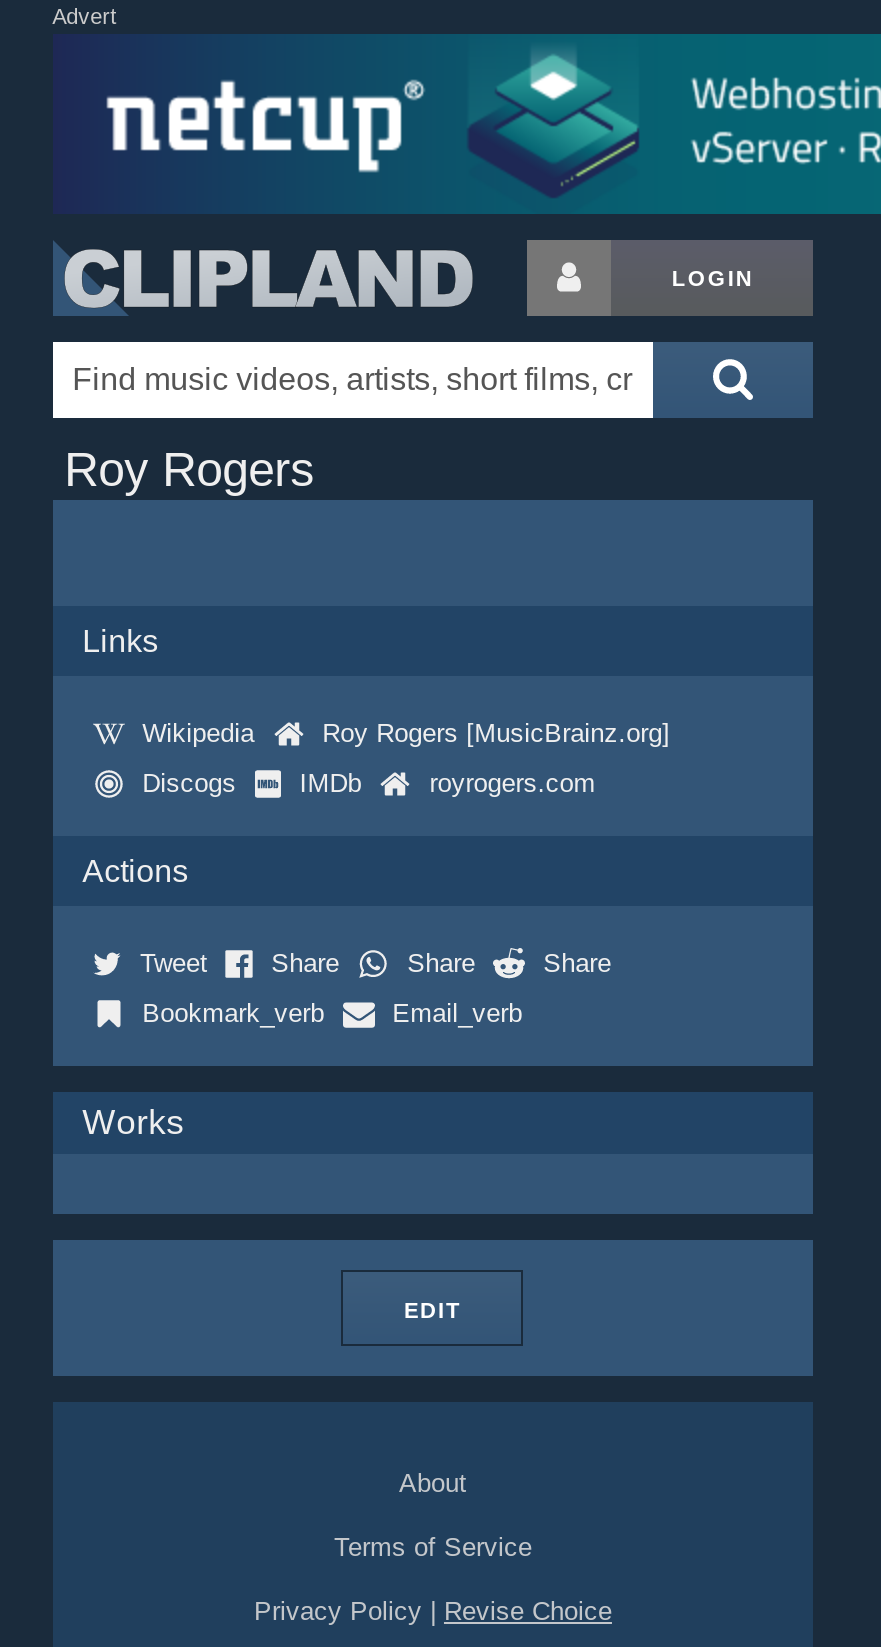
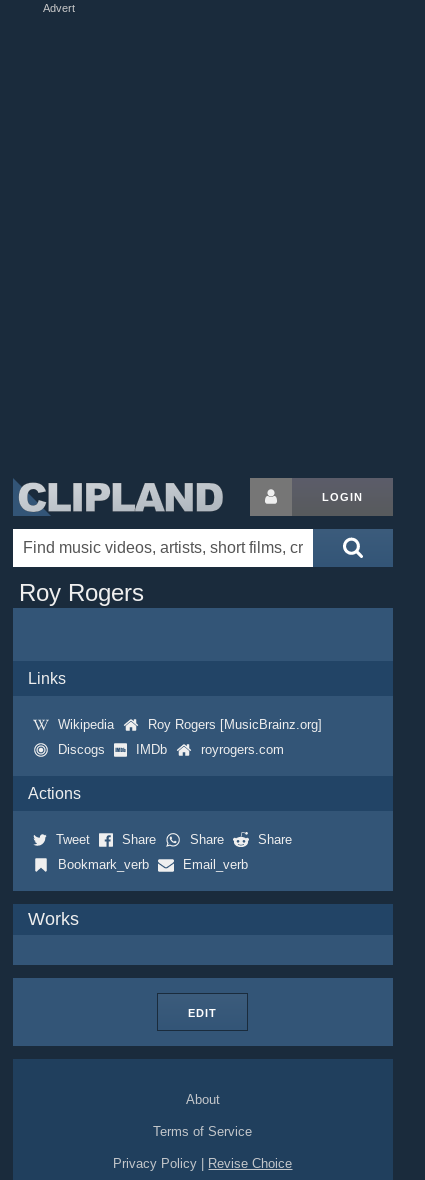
- [image]
